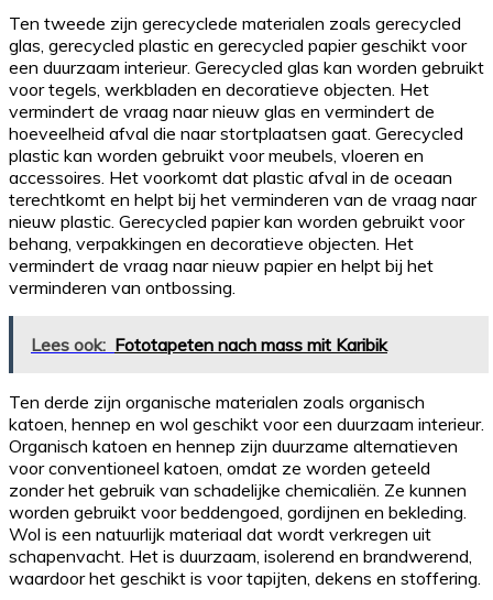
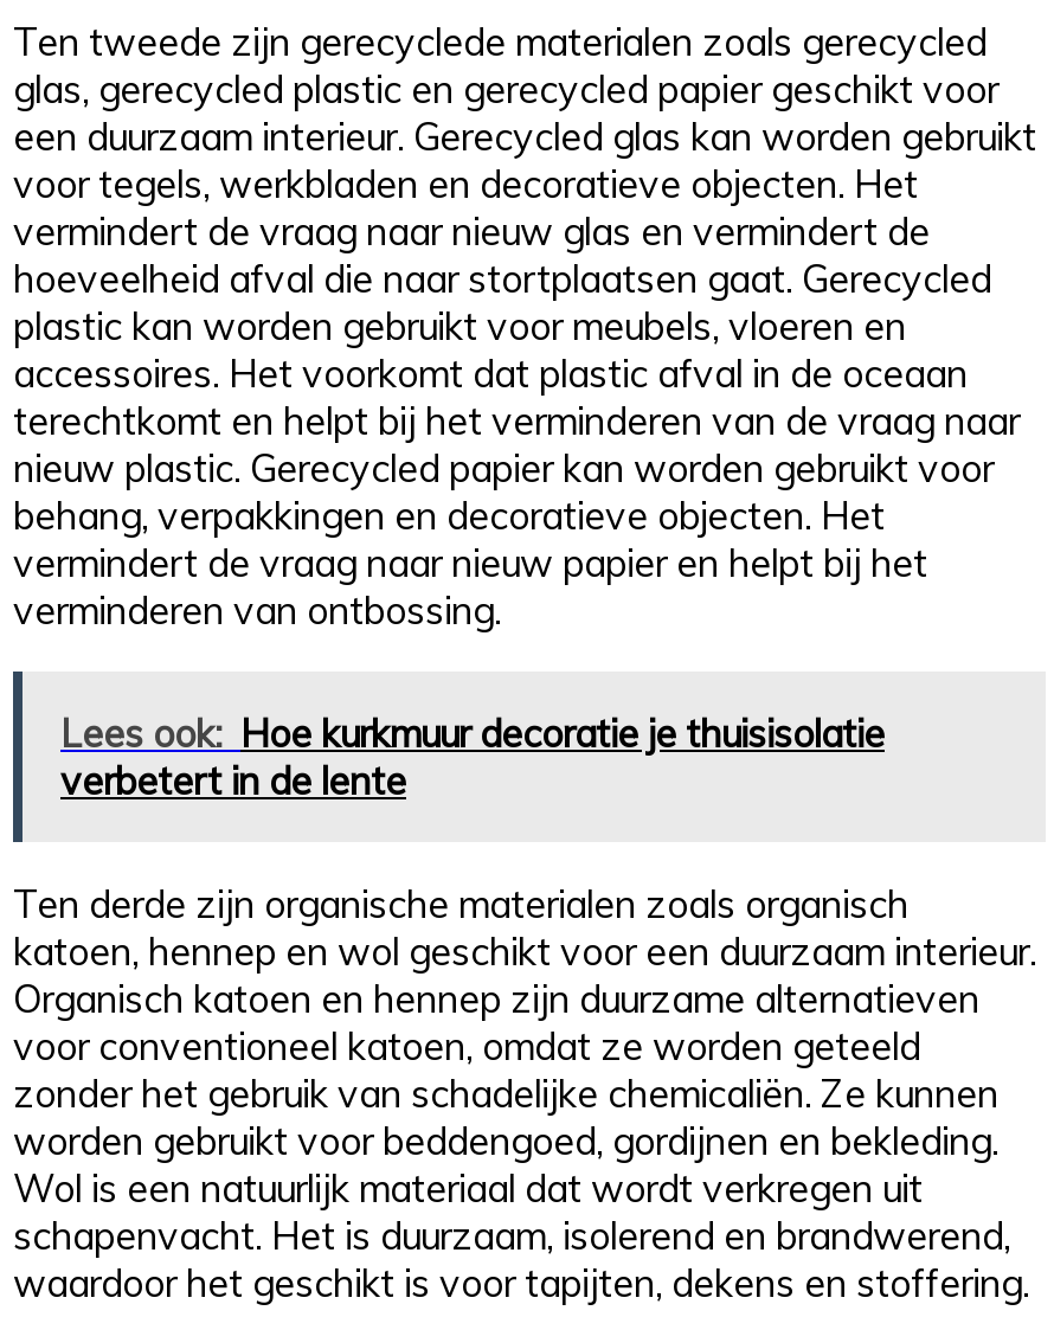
- Lees ook: Fototapeten nach mass mit Karibik
+ Lees ook: Hoe kurkmuur decoratie je thuisisolatie
+ verbetert in de lente
